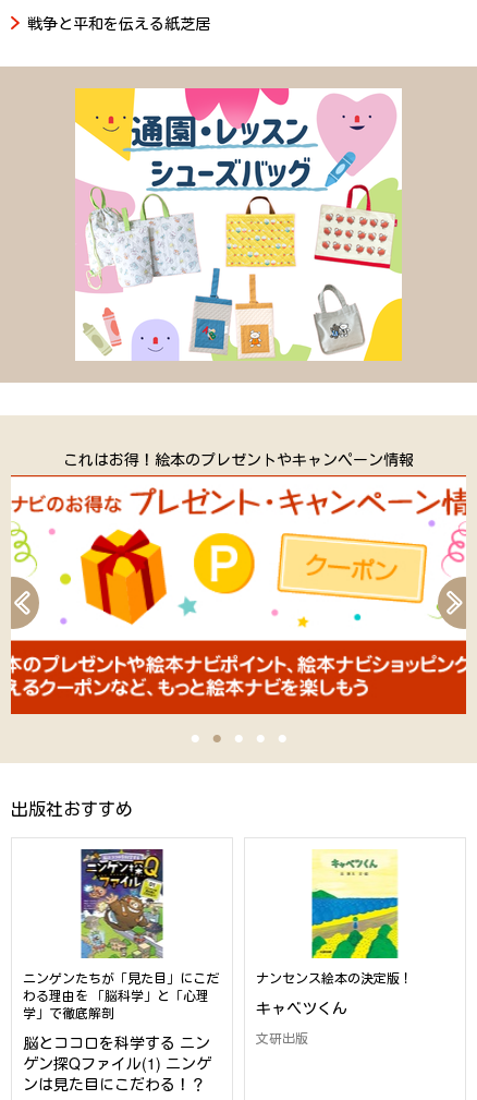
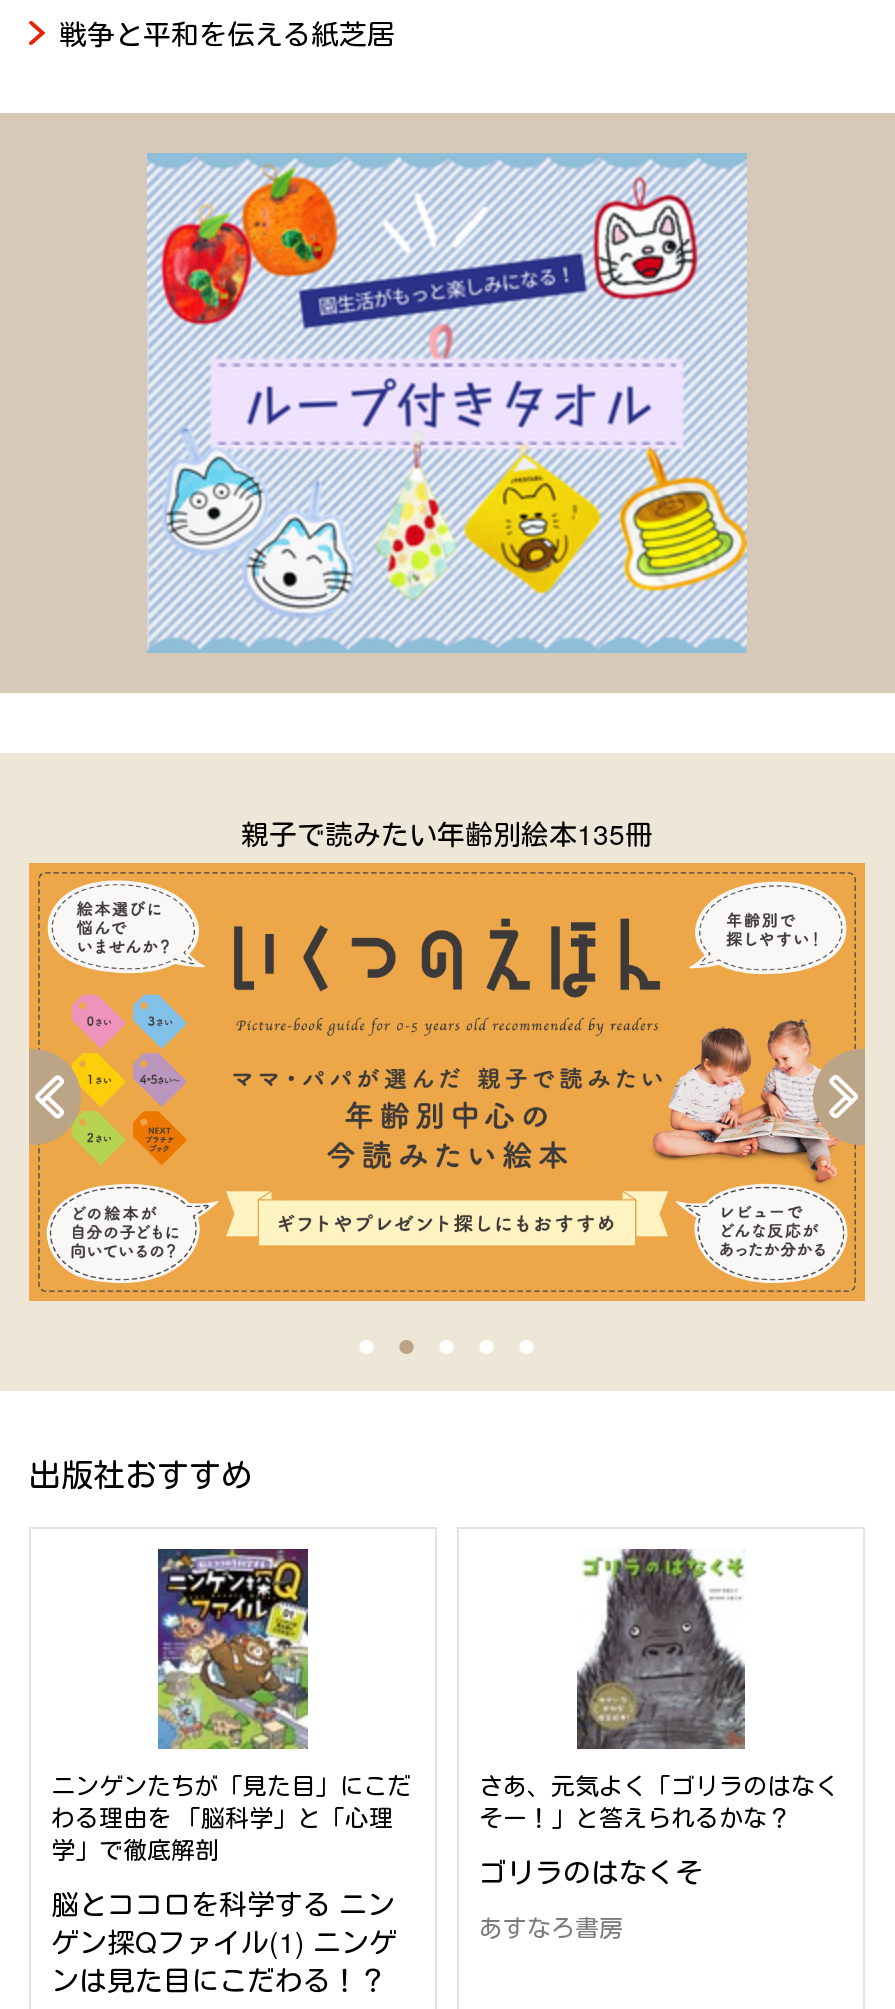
- [image]
+ [image]

- これはお得！絵本のプレゼントやキャンペーン情報
+ 親子で読みたい年齢別絵本135冊

- [image]
+ [image]

- [image]
- ナンセンス絵本の決定版！
- キャベツくん
- 文研出版
+ [image]
+ さあ、元気よく「ゴリラのはなく
+ そー！」と答えられるかな？
+ ゴリラのはなくそ
+ あすなろ書房
